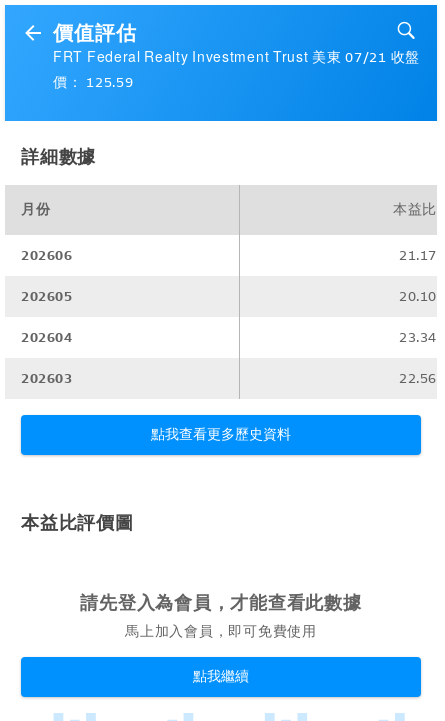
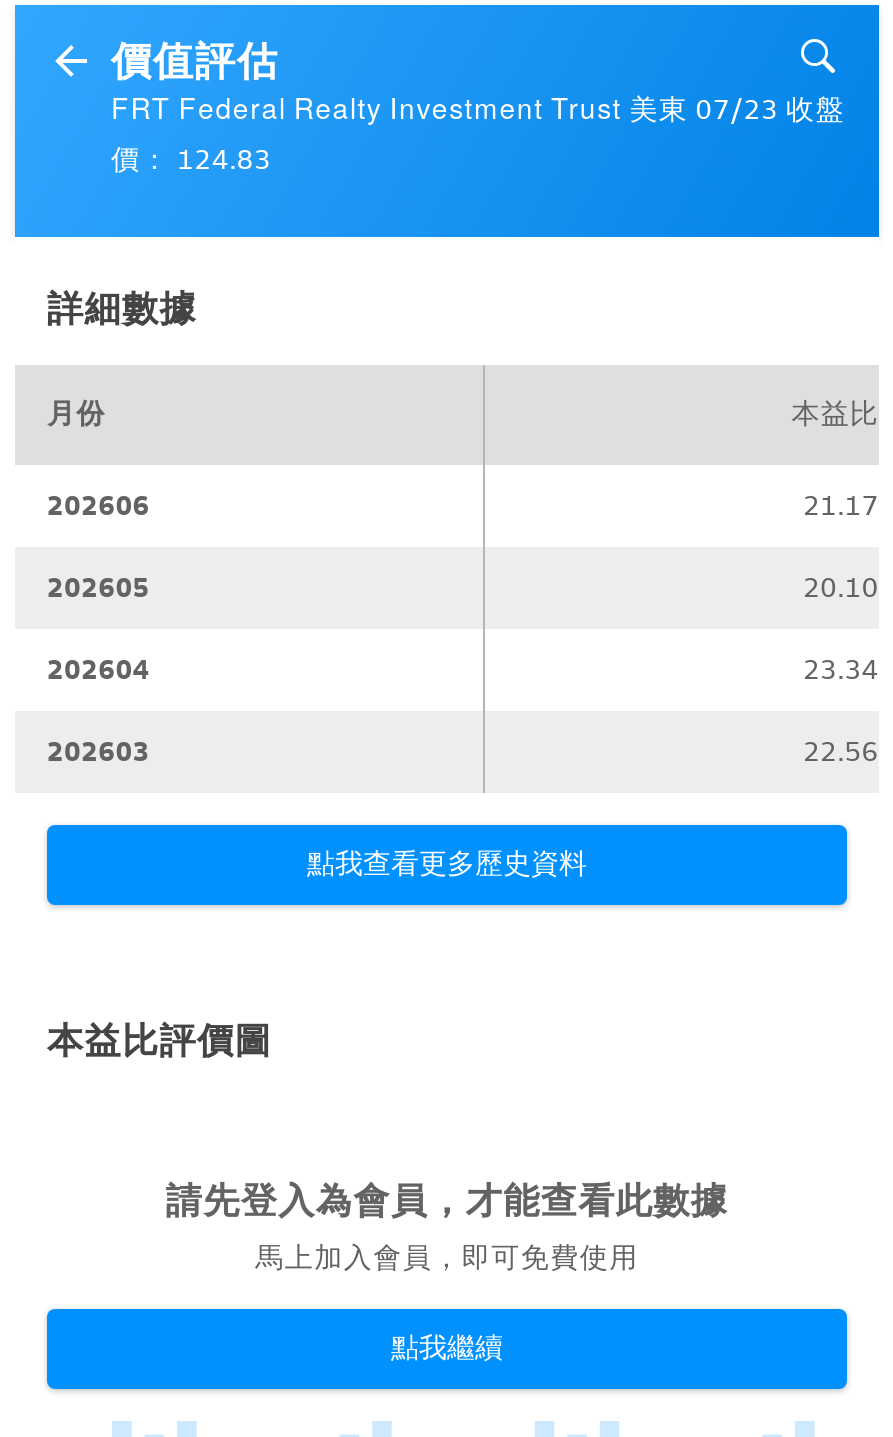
- FRT Federal Realty Investment Trust 美東 07/21 收盤
+ FRT Federal Realty Investment Trust 美東 07/23 收盤

- 價： 125.59
+ 價： 124.83
